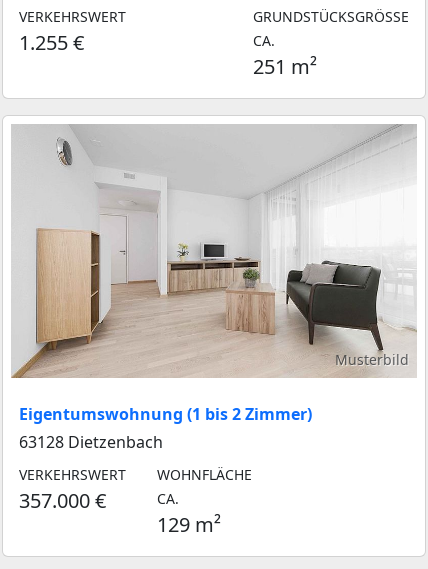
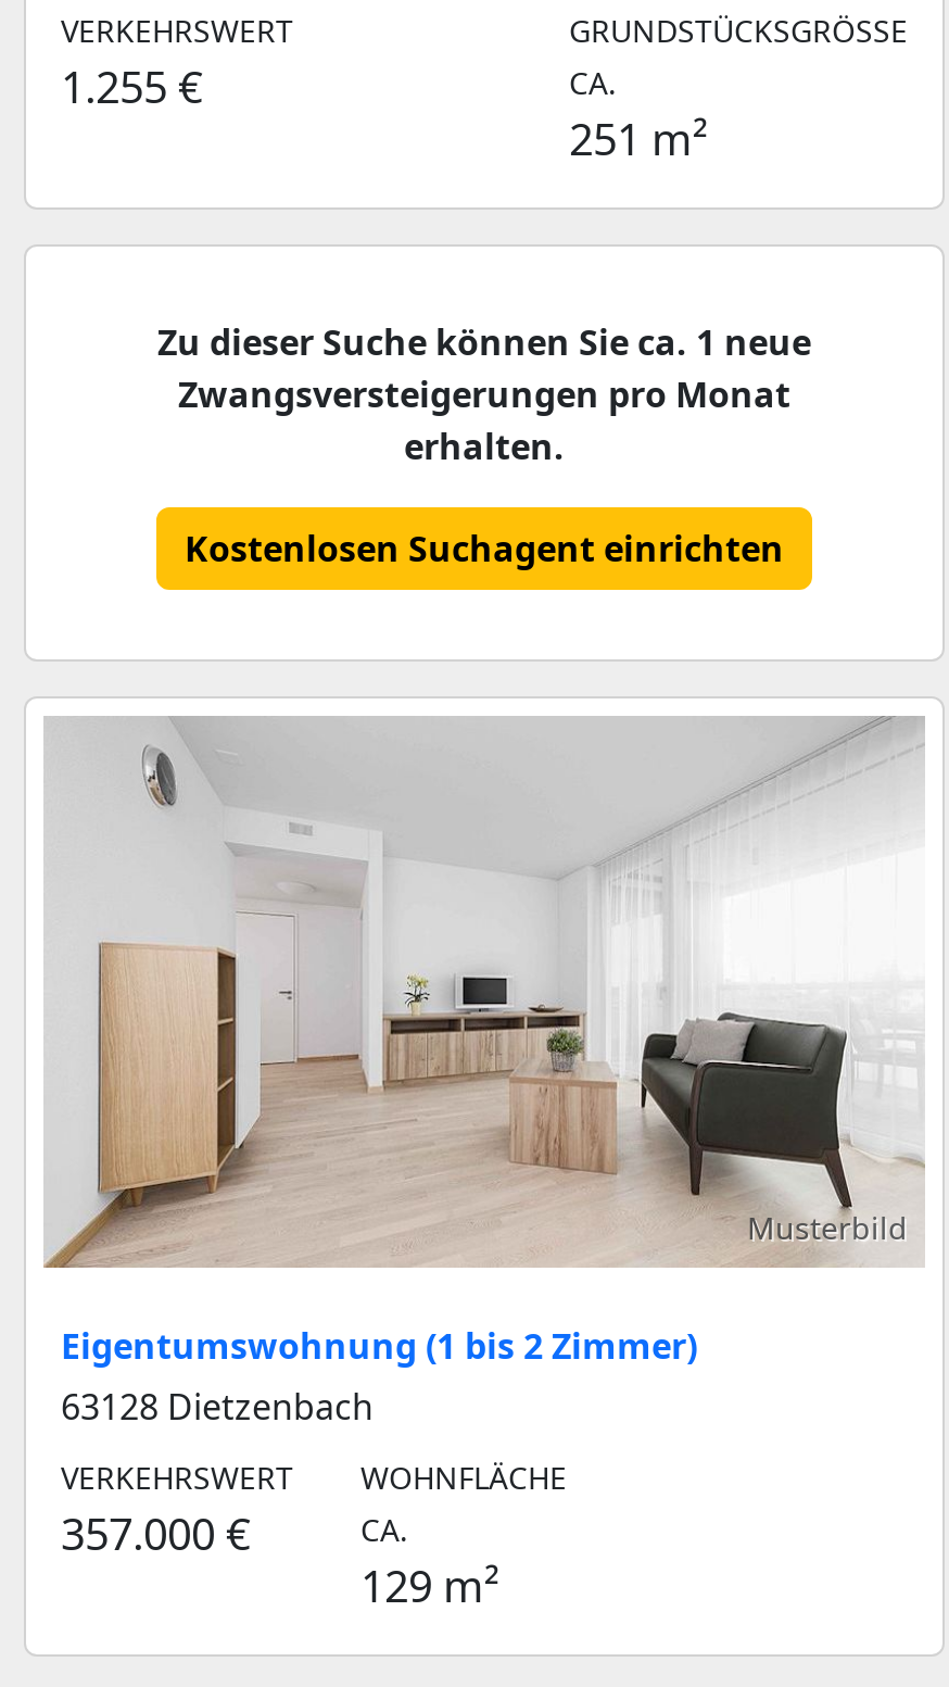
+ Zu dieser Suche können Sie ca. 1 neue
+ Zwangsversteigerungen pro Monat
+ erhalten.
+ Kostenlosen Suchagent einrichten
